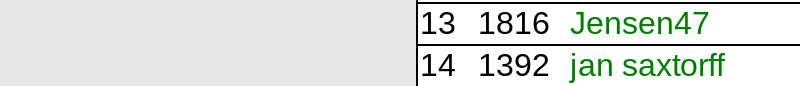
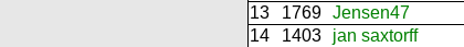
- 13 1816 Jensen47
+ 13 1769 Jensen47

- 14 1392 jan saxtorff
+ 14 1403 jan saxtorff
